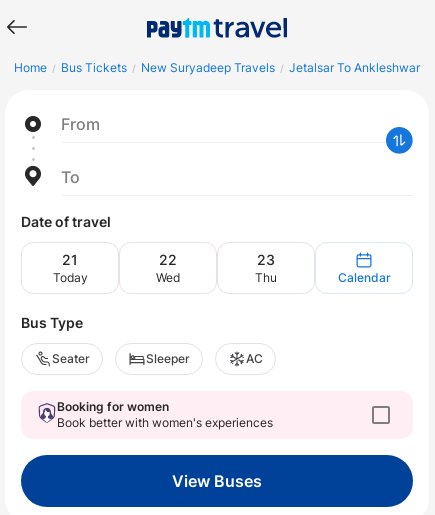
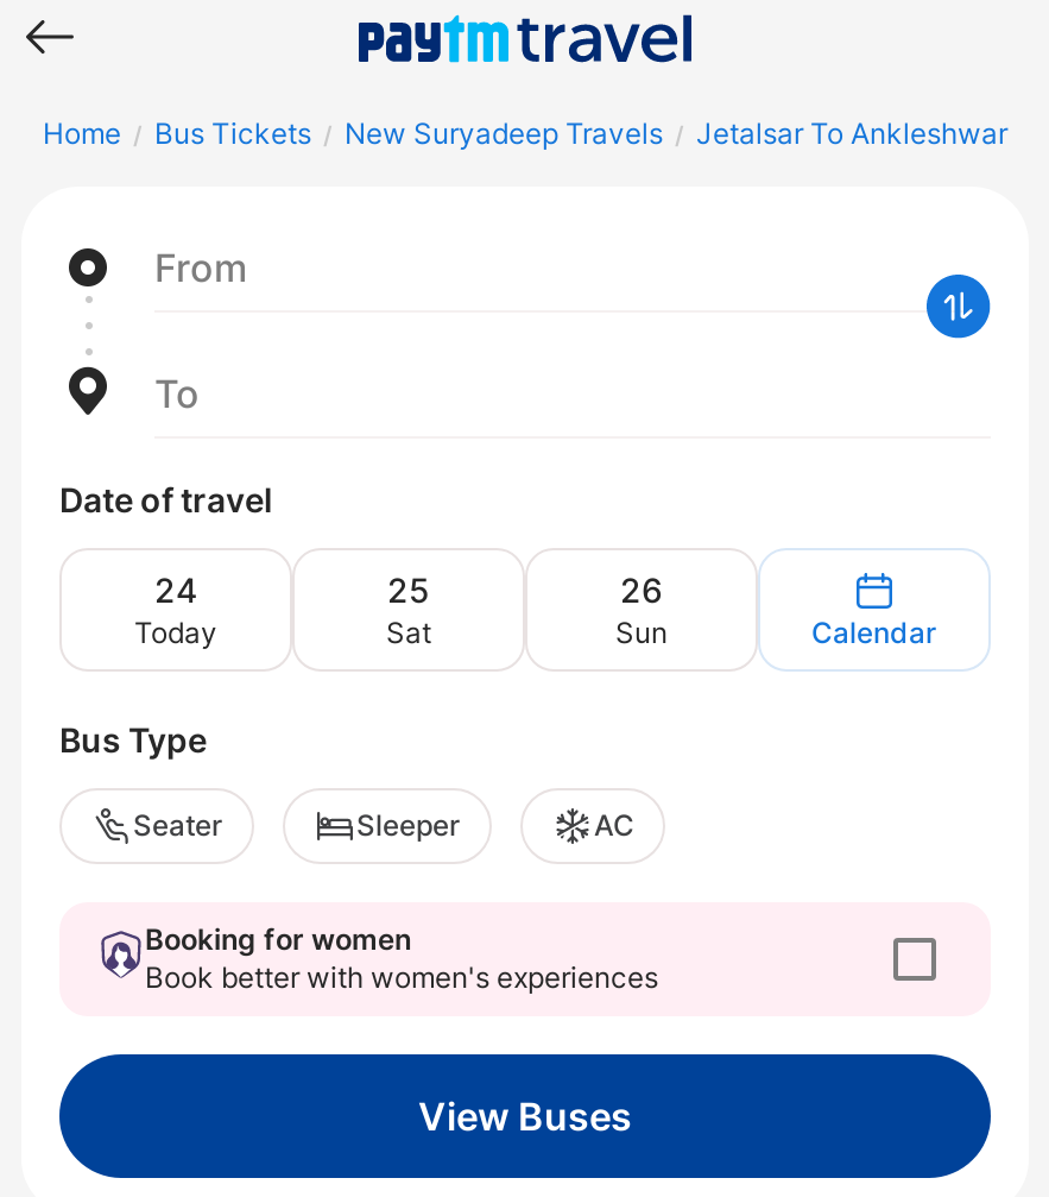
- 21
+ 24

- 22
- Wed
+ 25
+ Sat

- 23
- Thu
+ 26
+ Sun
